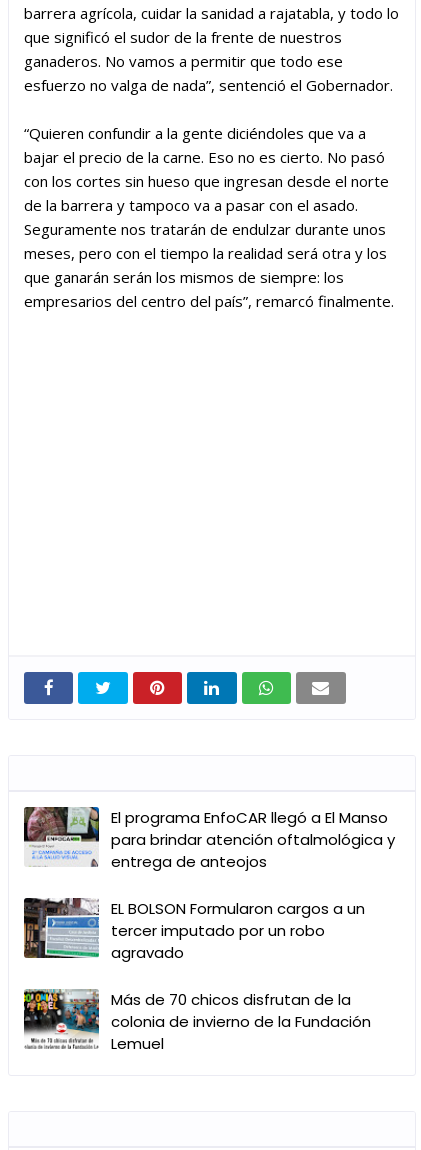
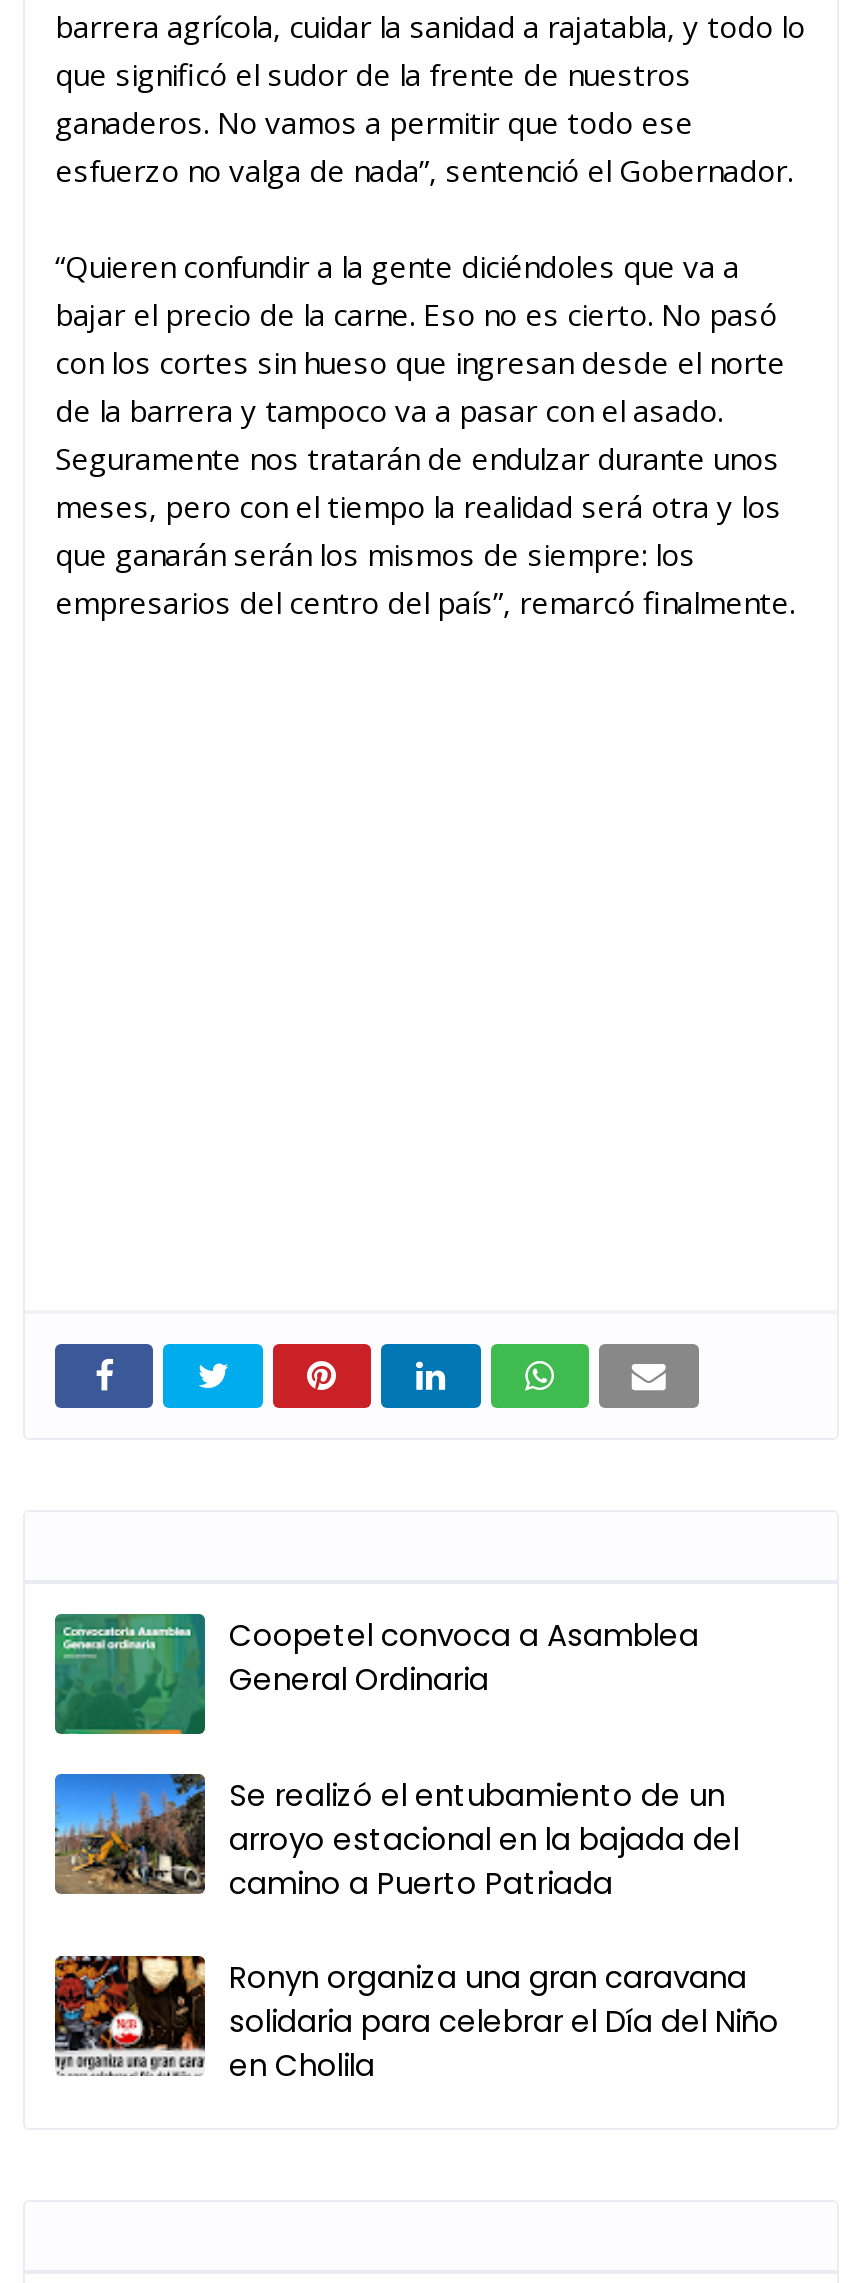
- [image]
- El programa EnfoCAR llegó a El Manso
- para brindar atención oftalmológica y
- entrega de anteojos
+ [image]
+ Coopetel convoca a Asamblea
+ General Ordinaria

- [image]
- EL BOLSON Formularon cargos a un
- tercer imputado por un robo
- agravado
+ [image]
+ Se realizó el entubamiento de un
+ arroyo estacional en la bajada del
+ camino a Puerto Patriada

- [image]
- Más de 70 chicos disfrutan de la
- colonia de invierno de la Fundación
- Lemuel
+ [image]
+ Ronyn organiza una gran caravana
+ solidaria para celebrar el Día del Niño
+ en Cholila
